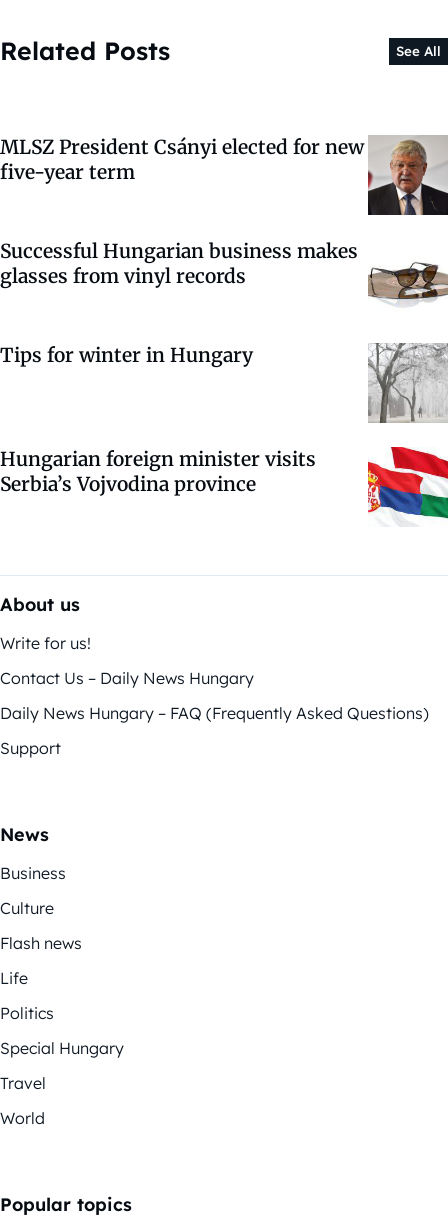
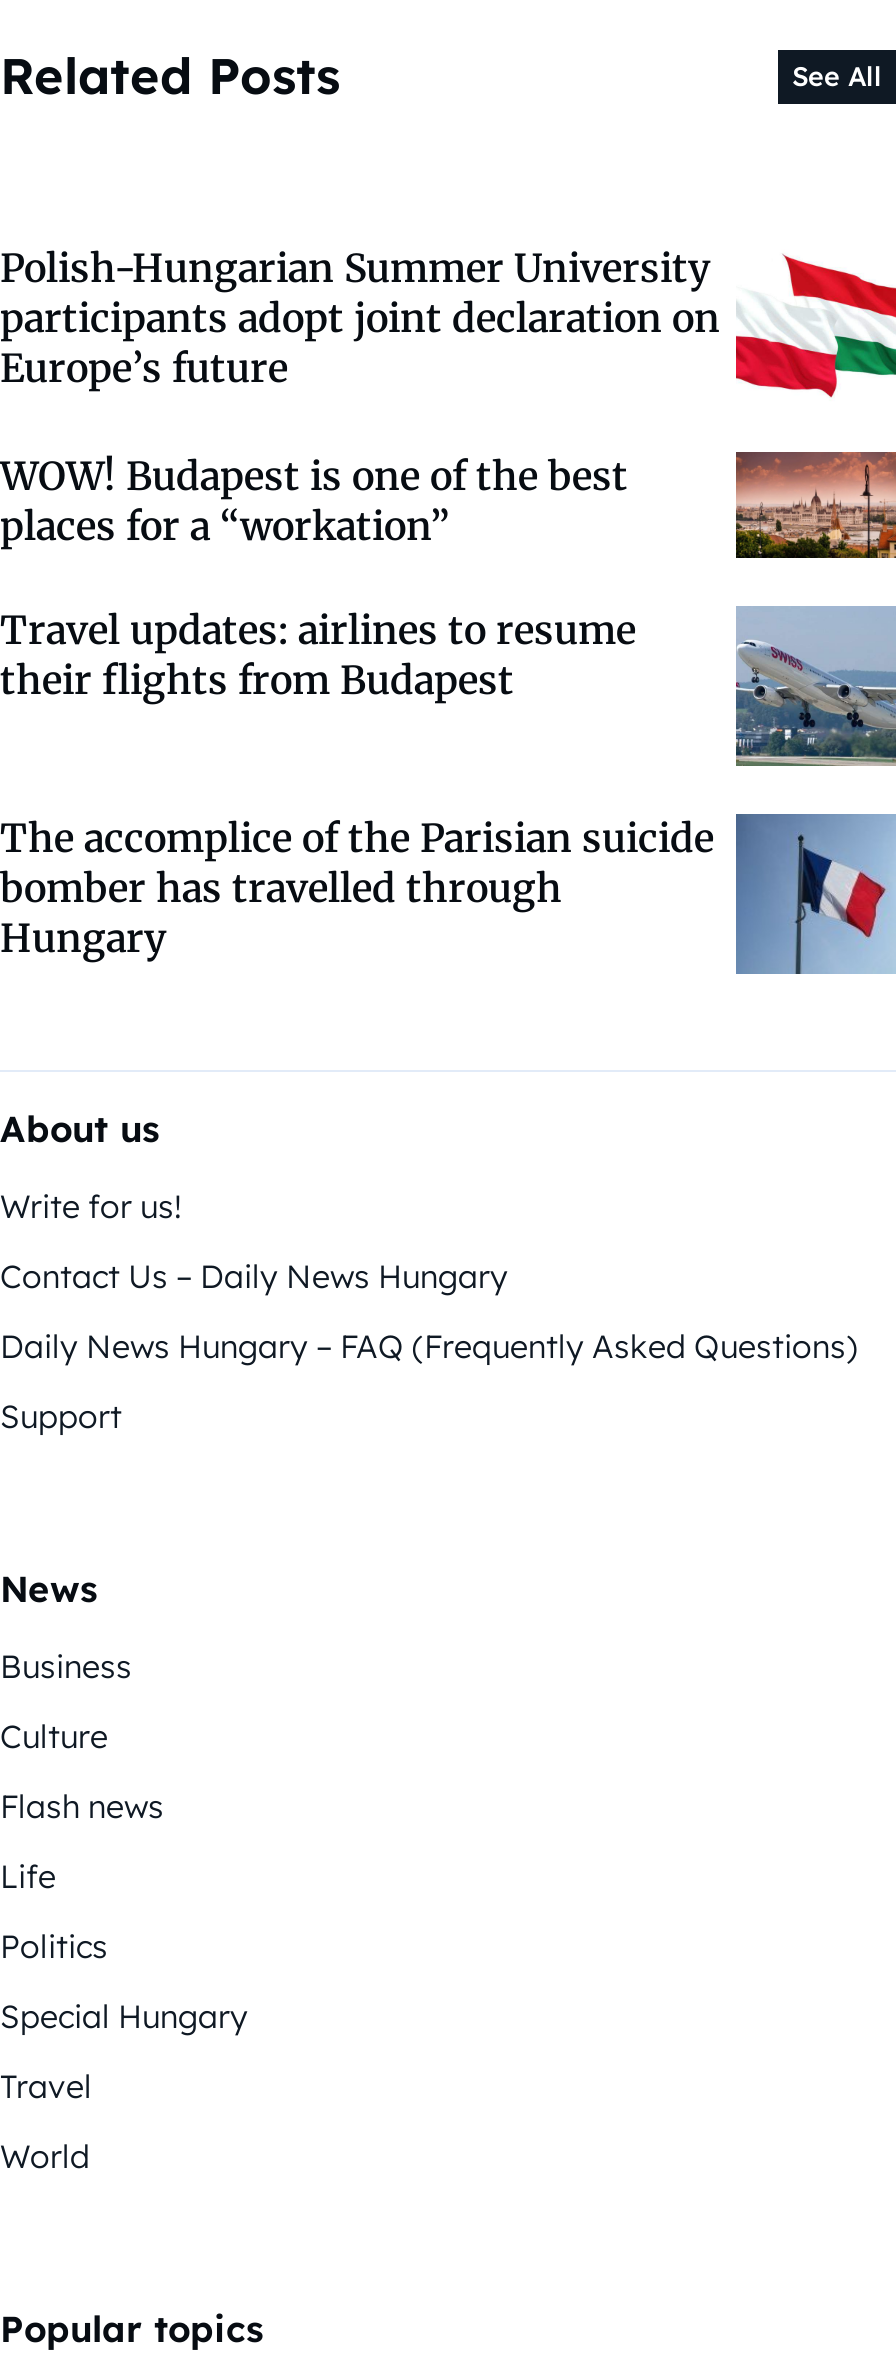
- [image]
- MLSZ President Csányi elected for new
- five-year term
+ [image]
+ Polish-Hungarian Summer University
+ participants adopt joint declaration on
+ Europe’s future

- Successful Hungarian business makes
- glasses from vinyl records
+ WOW! Budapest is one of the best
+ places for a “workation”

- [image]
+ [image]

- Tips for winter in Hungary
+ Travel updates: airlines to resume
+ their flights from Budapest

- [image]
+ [image]

- Hungarian foreign minister visits
- Serbia’s Vojvodina province
+ The accomplice of the Parisian suicide
+ bomber has travelled through
+ Hungary

- [image]
+ [image]
